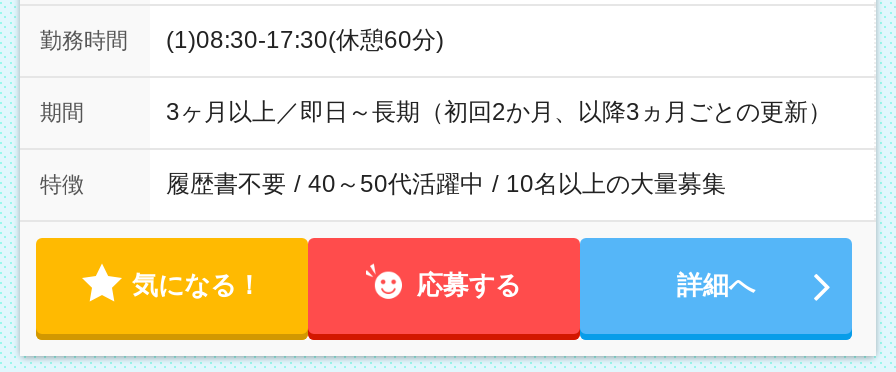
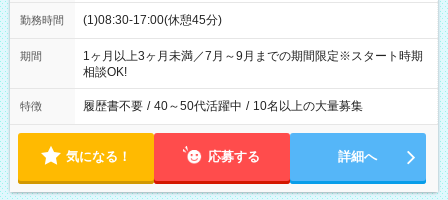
- 勤務時間 (1)08:30-17:30(休憩60分)
+ 勤務時間 (1)08:30-17:00(休憩45分)

- 3ヶ月以上／即日～長期（初回2か月、以降3ヵ月ごとの更新）
+ 1ヶ月以上3ヶ月未満／7月～9月までの期間限定※スタート時期
+ 相談OK!
